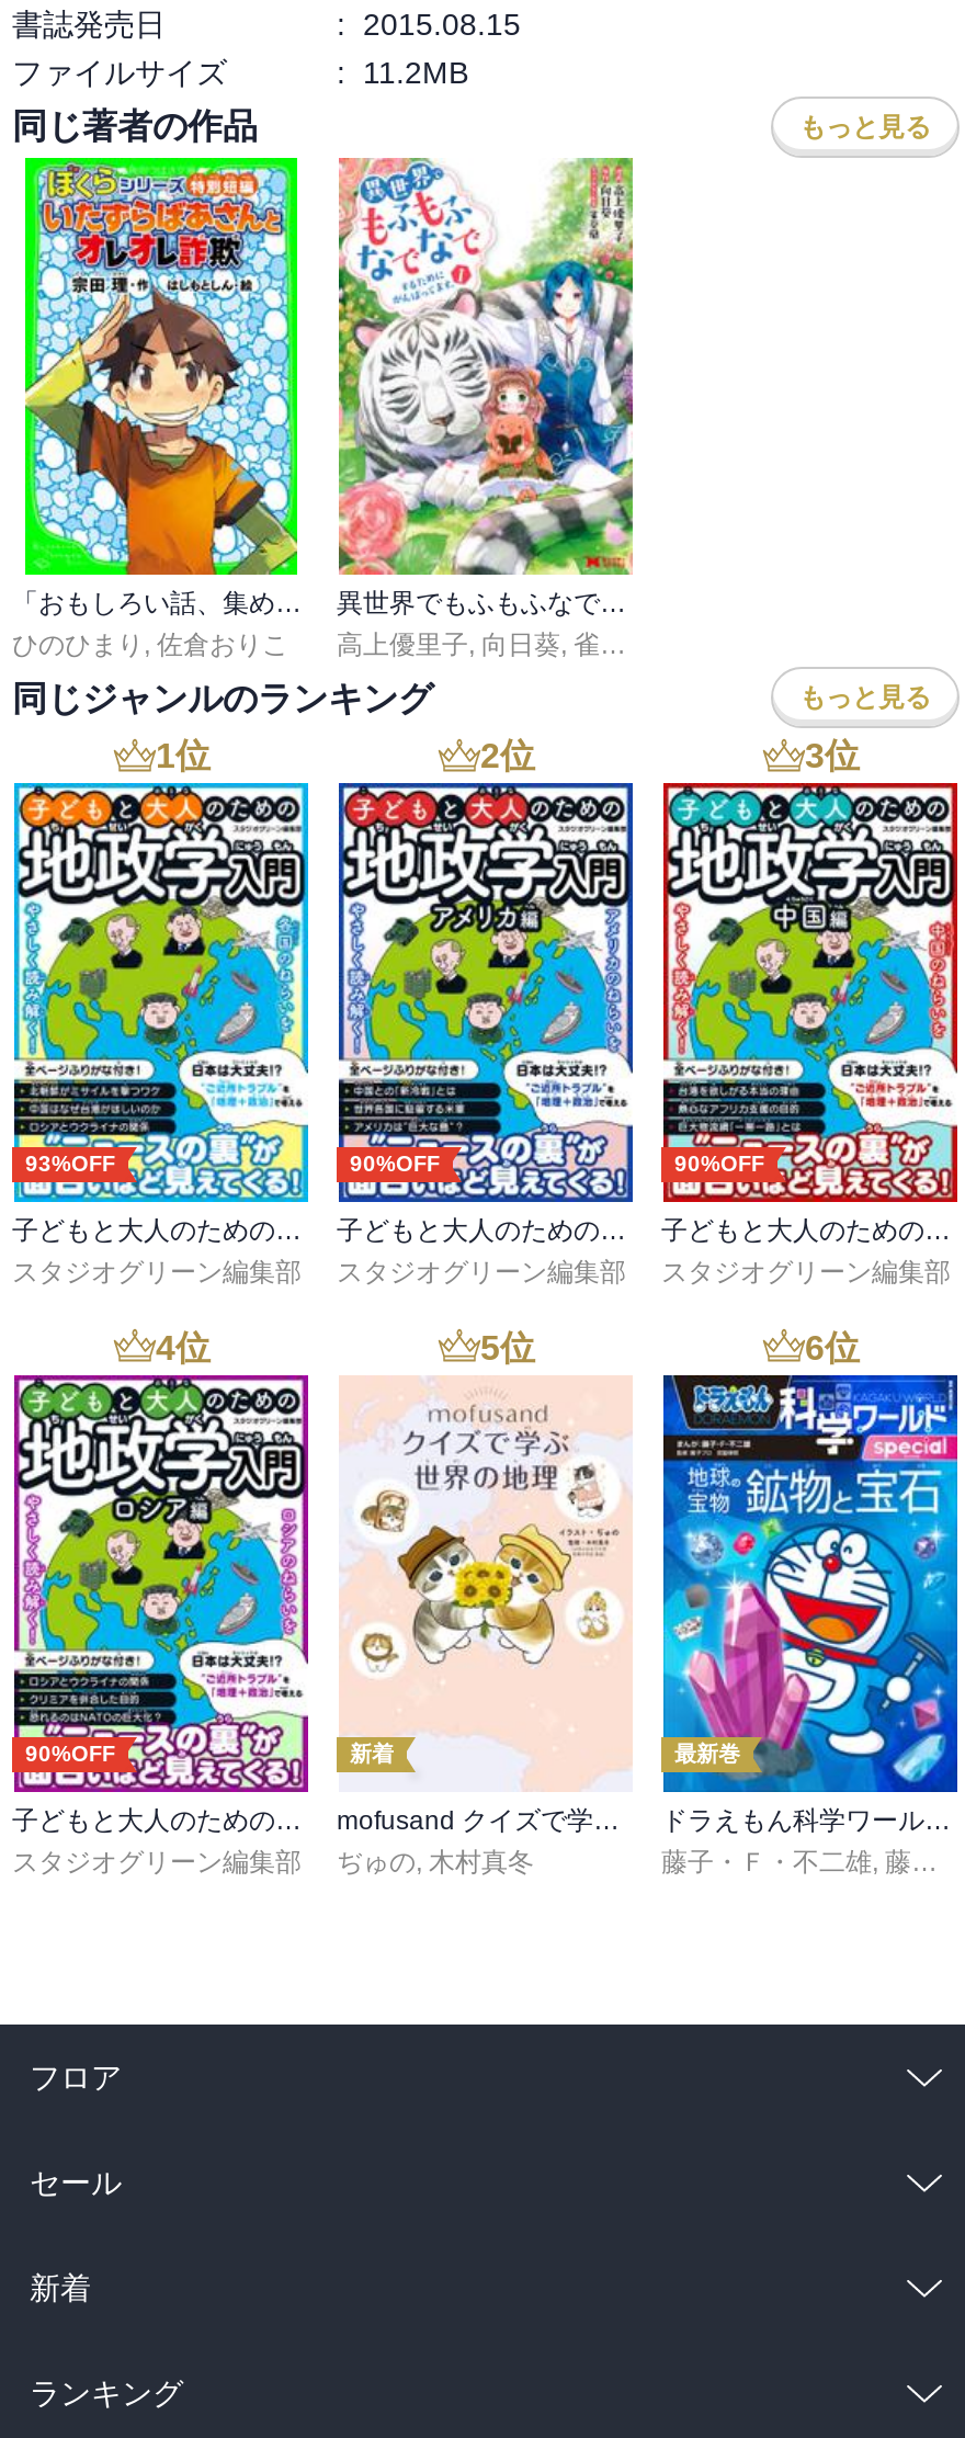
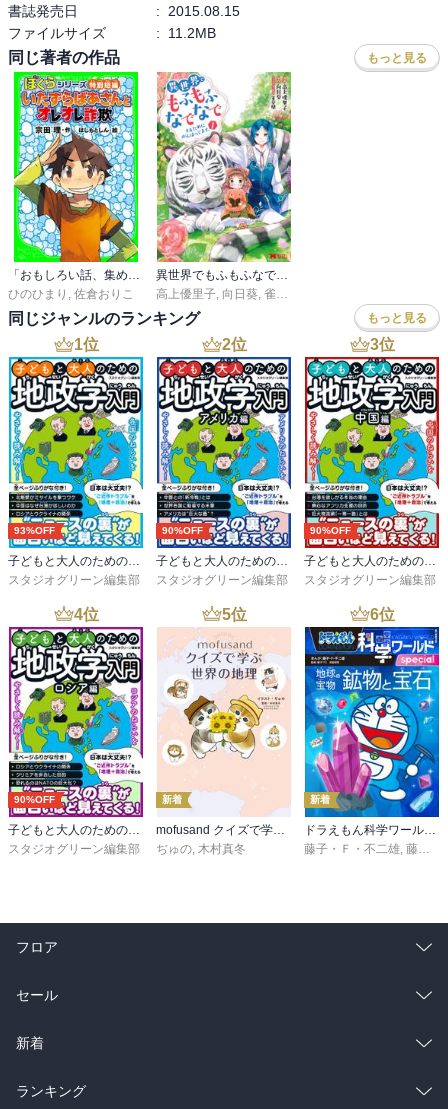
- 最新巻
+ 新着
